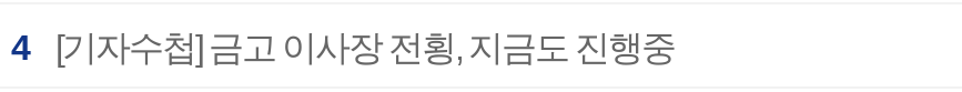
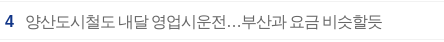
- [기자수첩] 금고 이사장 전횡, 지금도 진행중
+ 양산도시철도 내달 영업시운전…부산과 요금 비슷할듯
